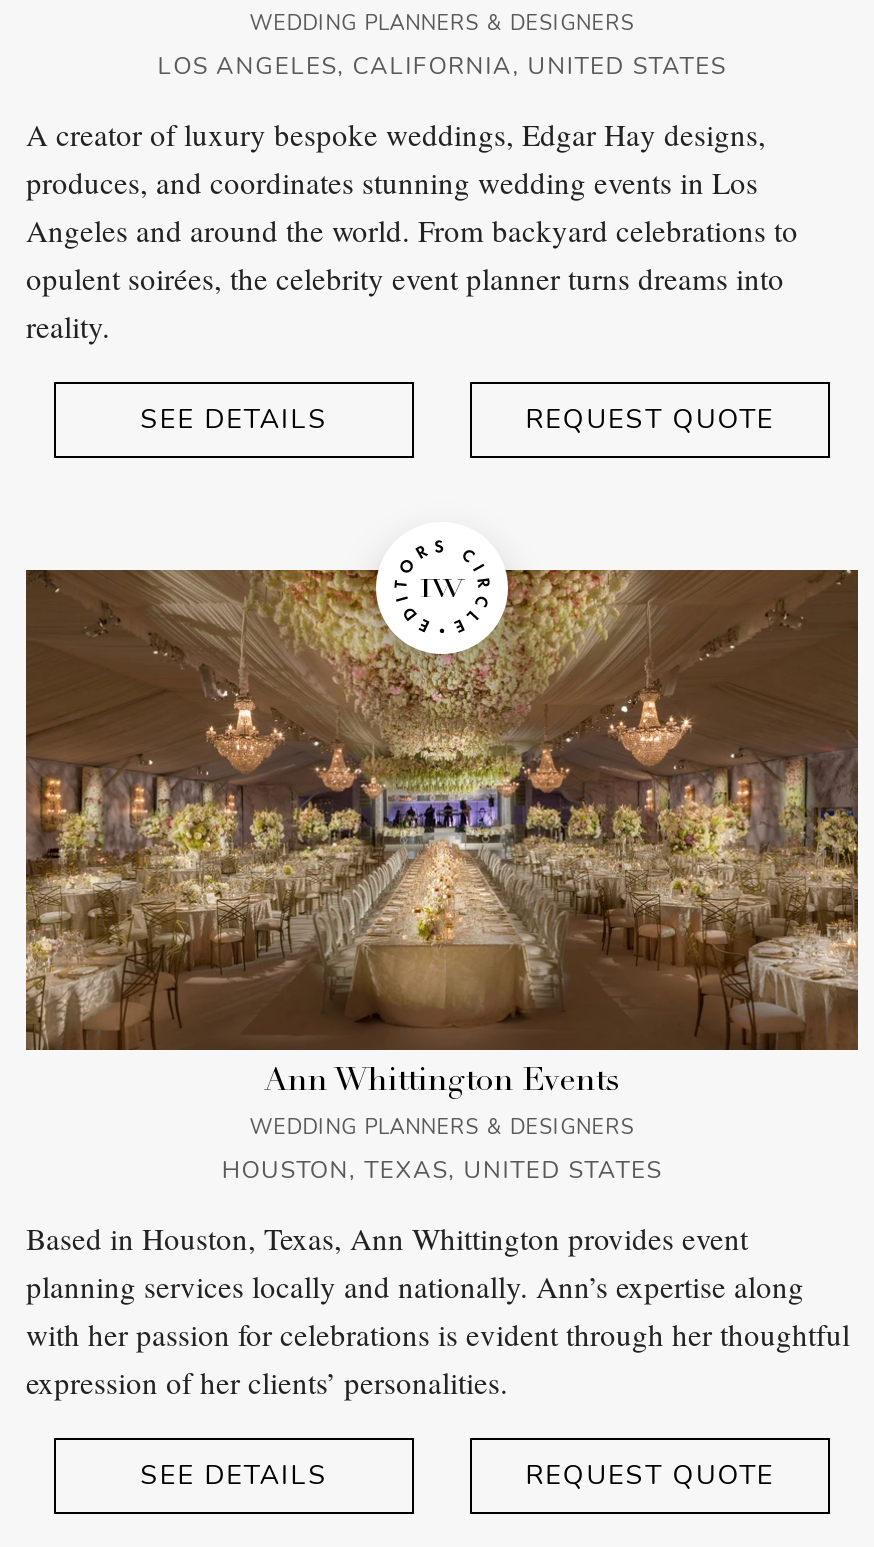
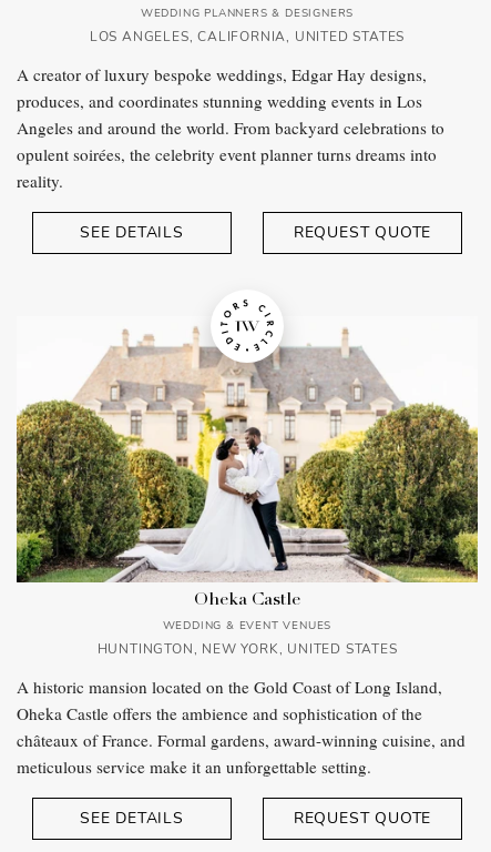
- [image]
- Ann Whittington Events
- WEDDING PLANNERS & DESIGNERS
- HOUSTON, TEXAS, UNITED STATES
+ [image]
+ Oheka Castle
+ WEDDING & EVENT VENUES
+ HUNTINGTON, NEW YORK, UNITED STATES

- Based in Houston, Texas, Ann Whittington provides event
- planning services locally and nationally. Ann’s expertise along
- with her passion for celebrations is evident through her thoughtful
- expression of her clients’ personalities.
+ A historic mansion located on the Gold Coast of Long Island,
+ Oheka Castle offers the ambience and sophistication of the
+ châteaux of France. Formal gardens, award-winning cuisine, and
+ meticulous service make it an unforgettable setting.
